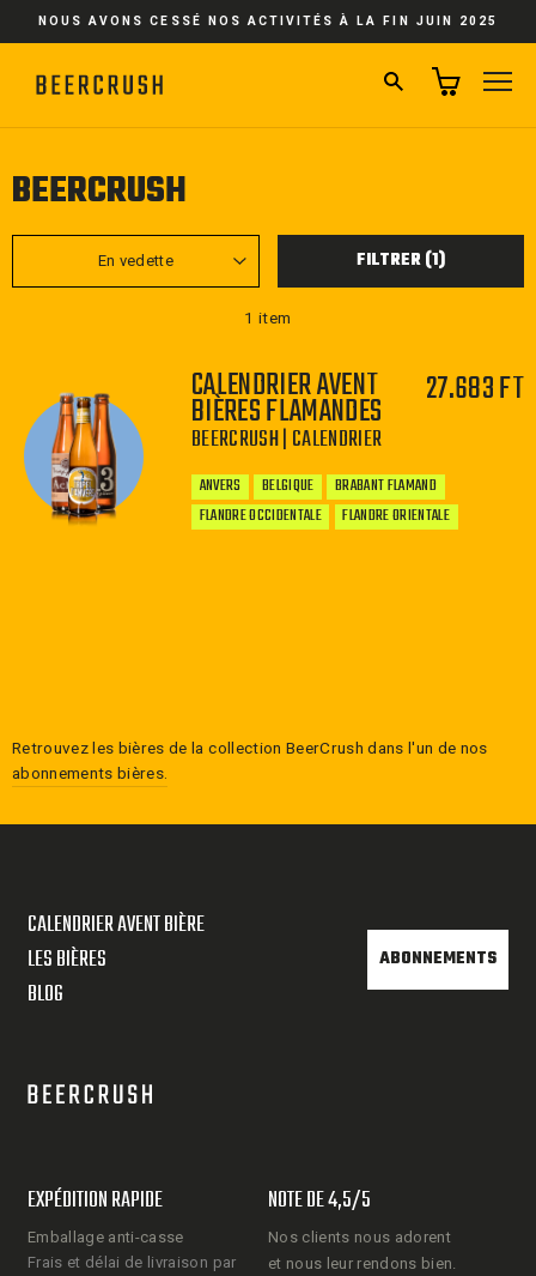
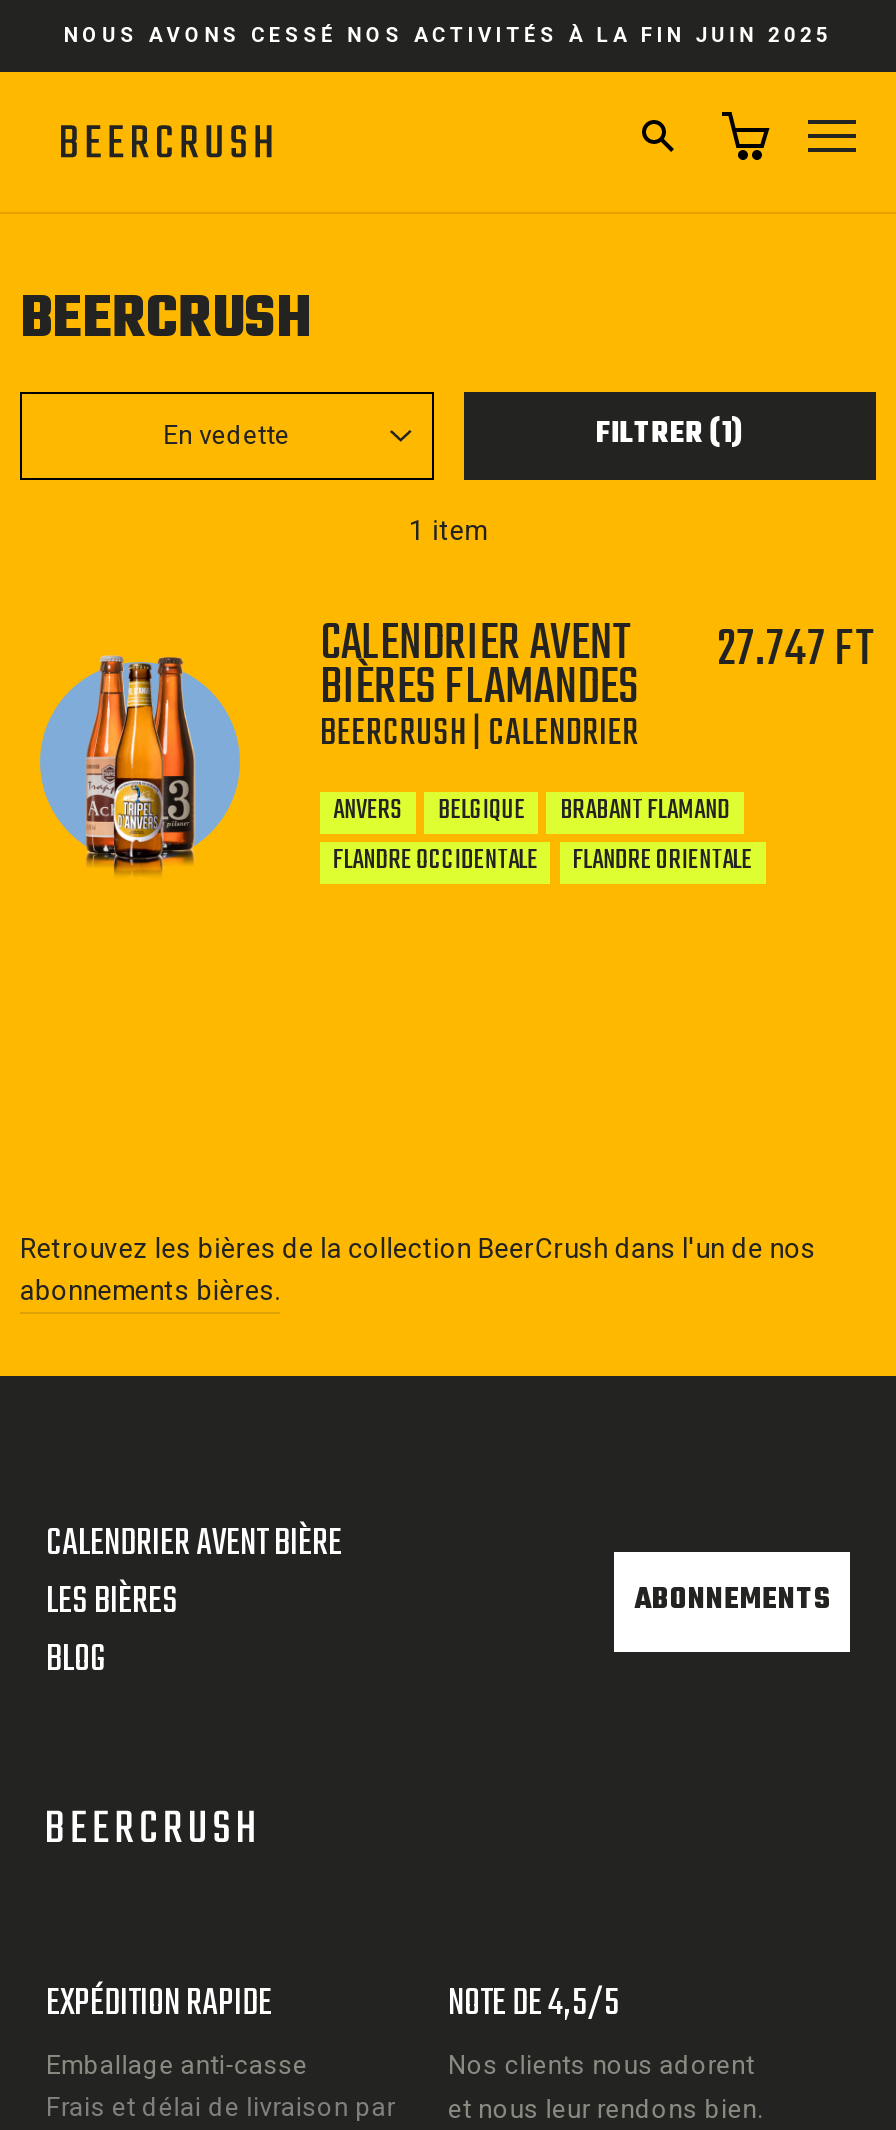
- CALENDRIER AVENT BIÈRES FLAMANDES 27.683 FT
+ CALENDRIER AVENT BIÈRES FLAMANDES 27.747 FT
